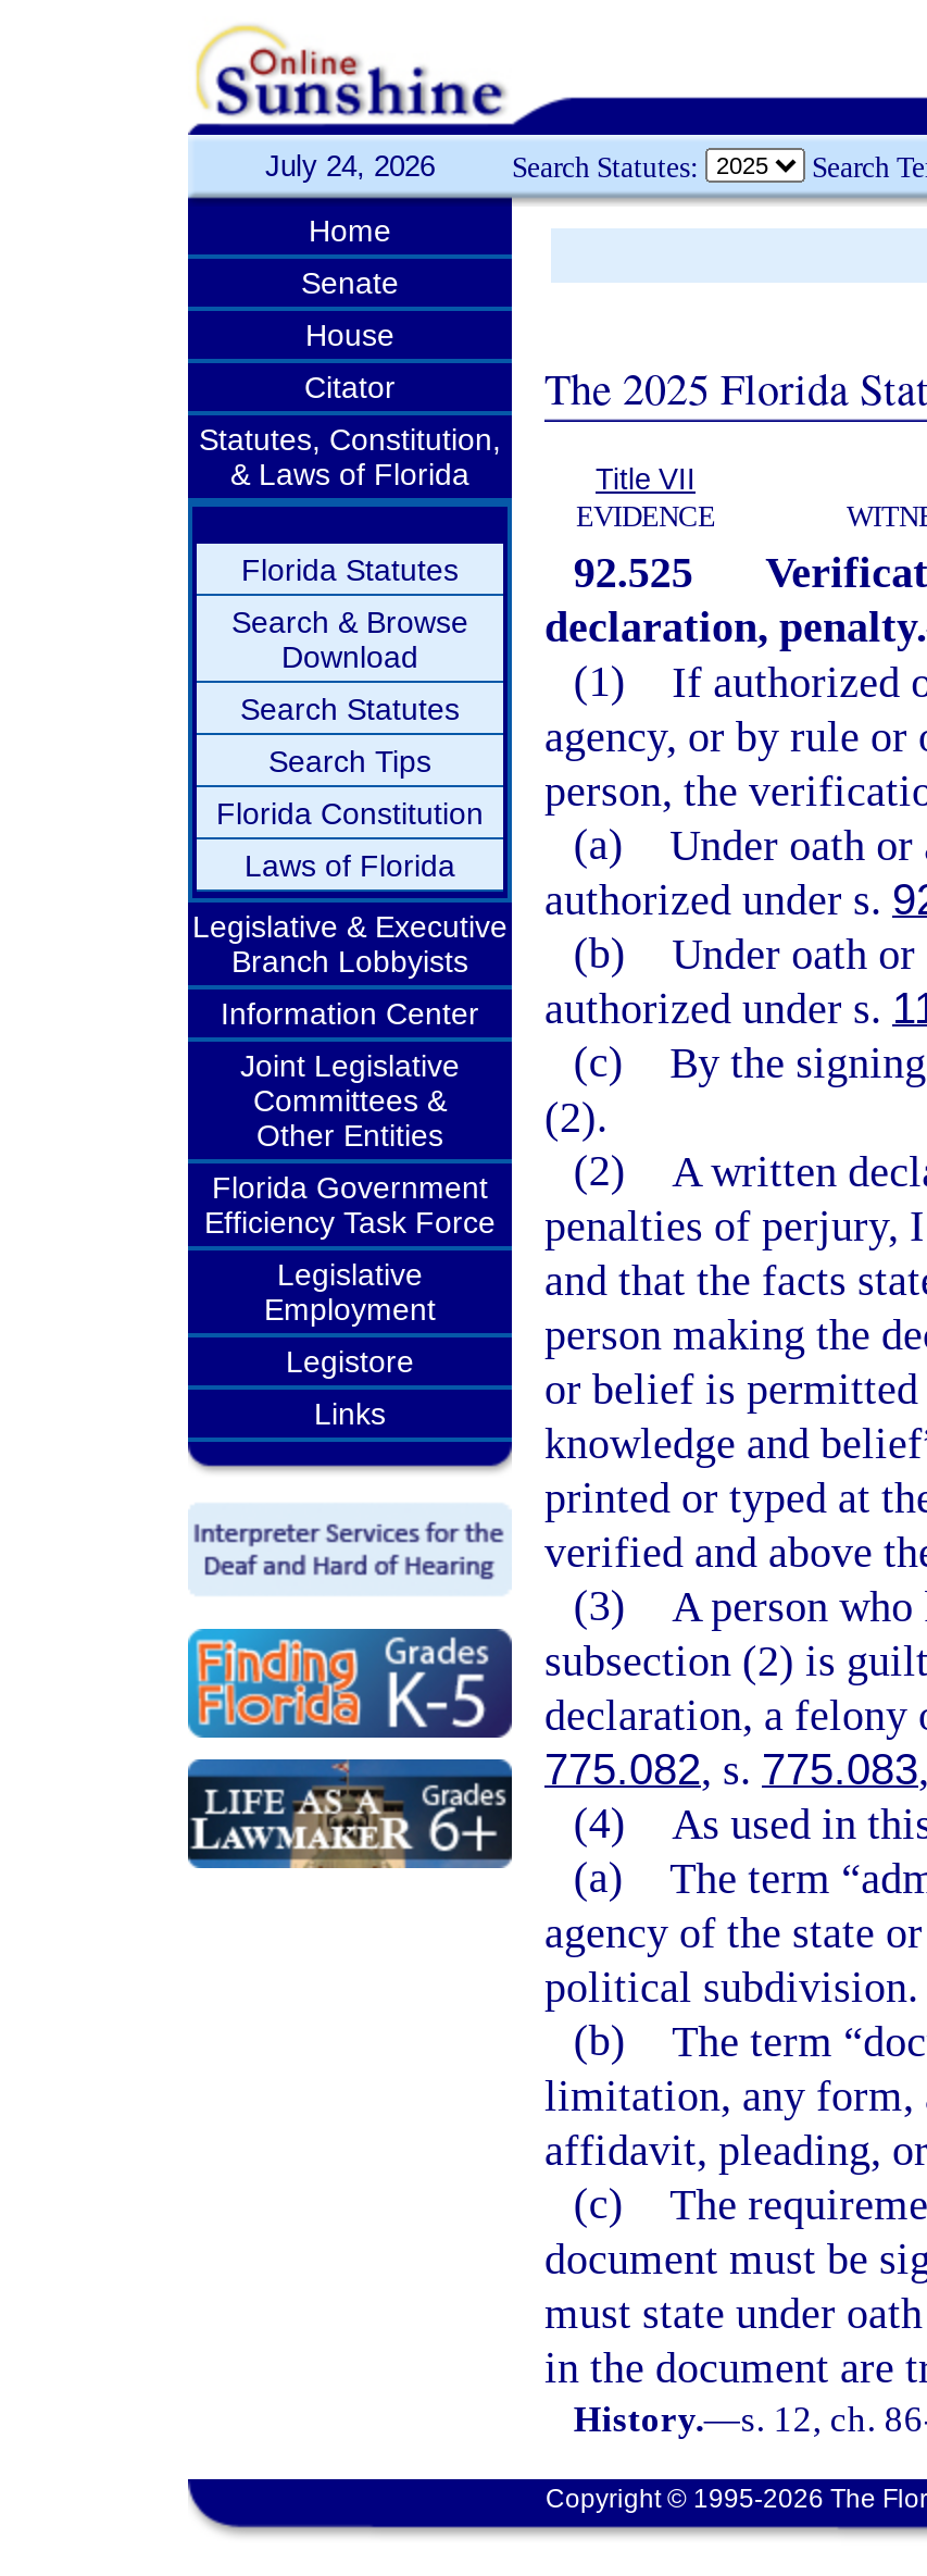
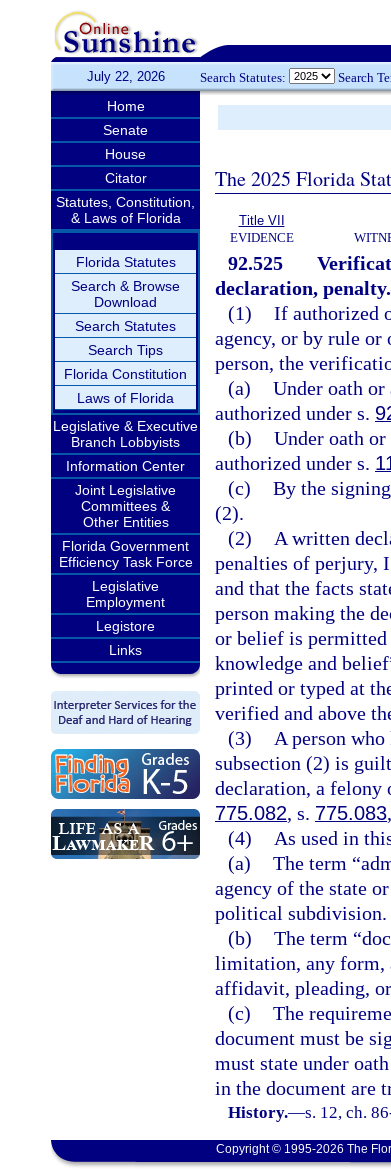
- July 24, 2026
+ July 22, 2026
